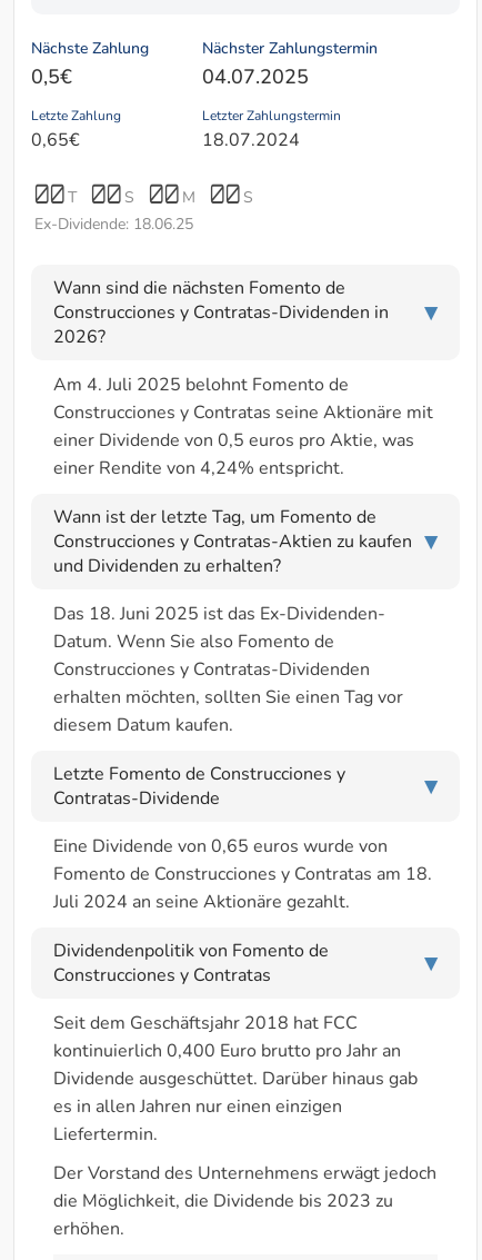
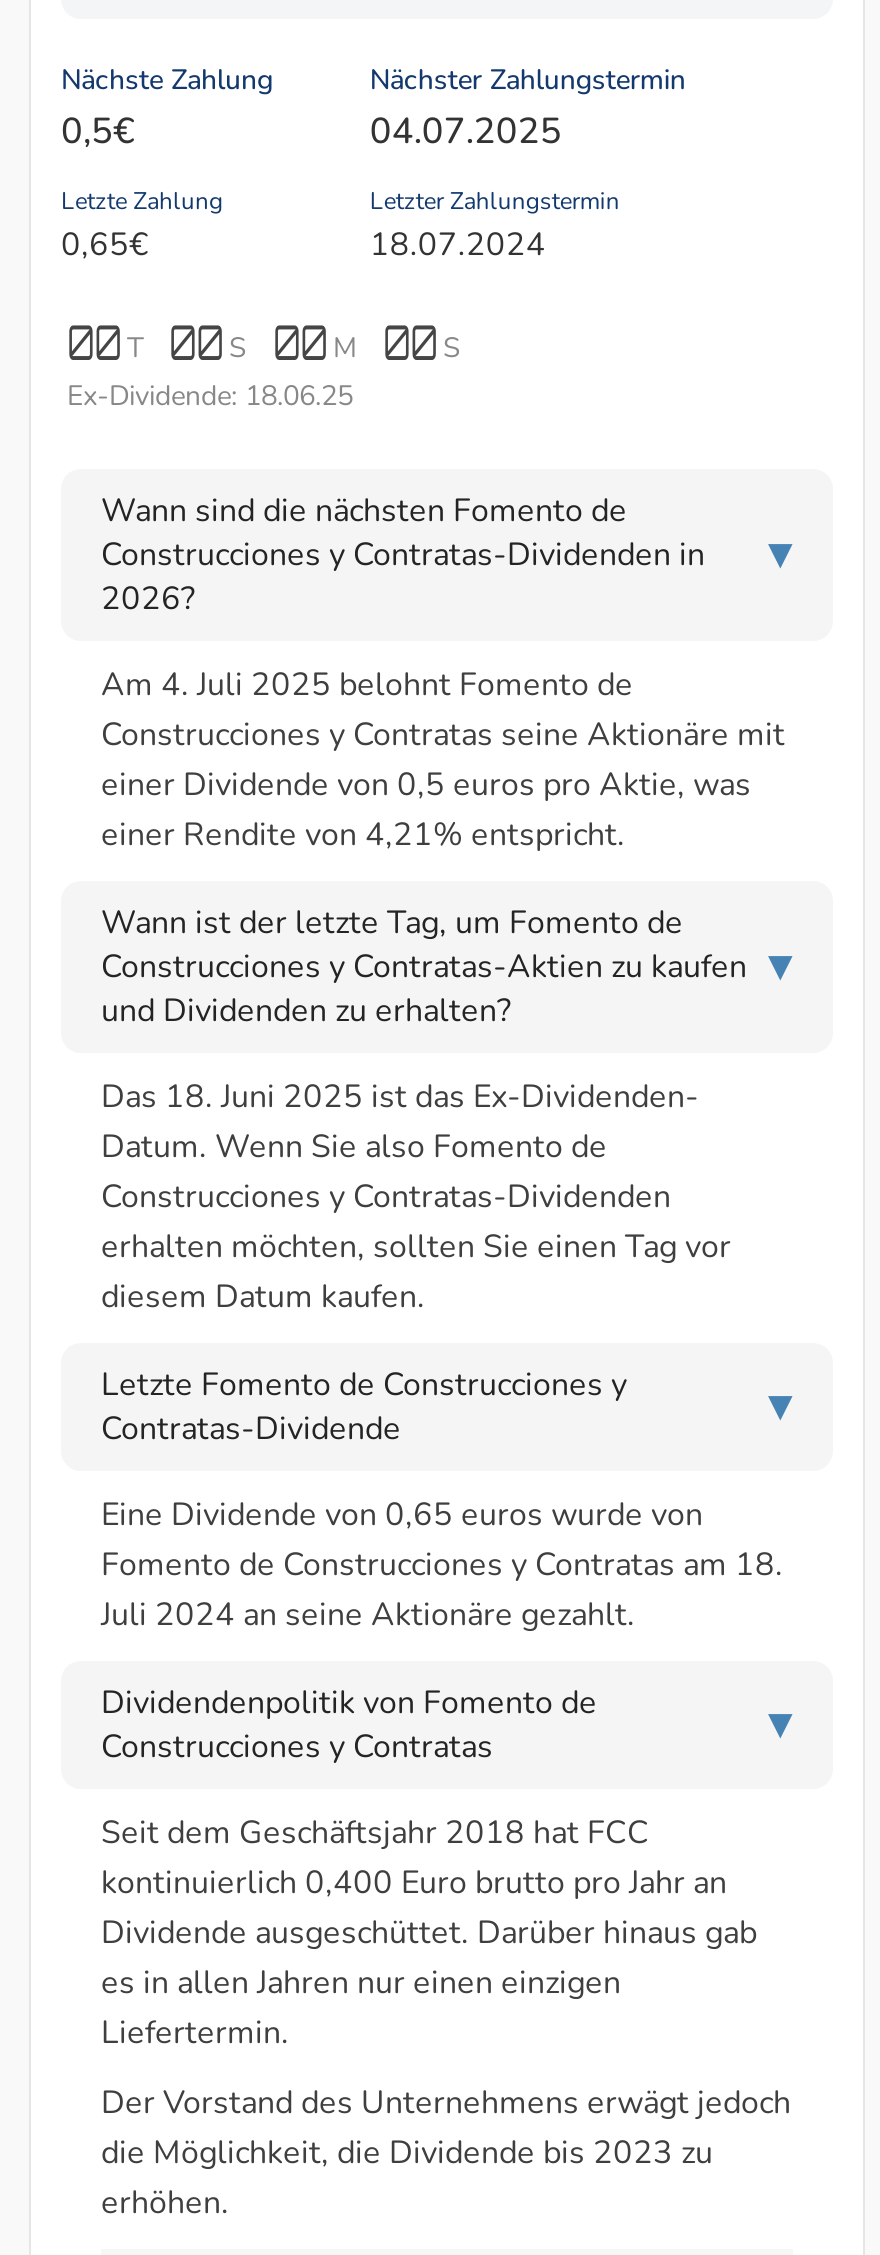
- einer Rendite von 4,24% entspricht.
+ einer Rendite von 4,21% entspricht.
